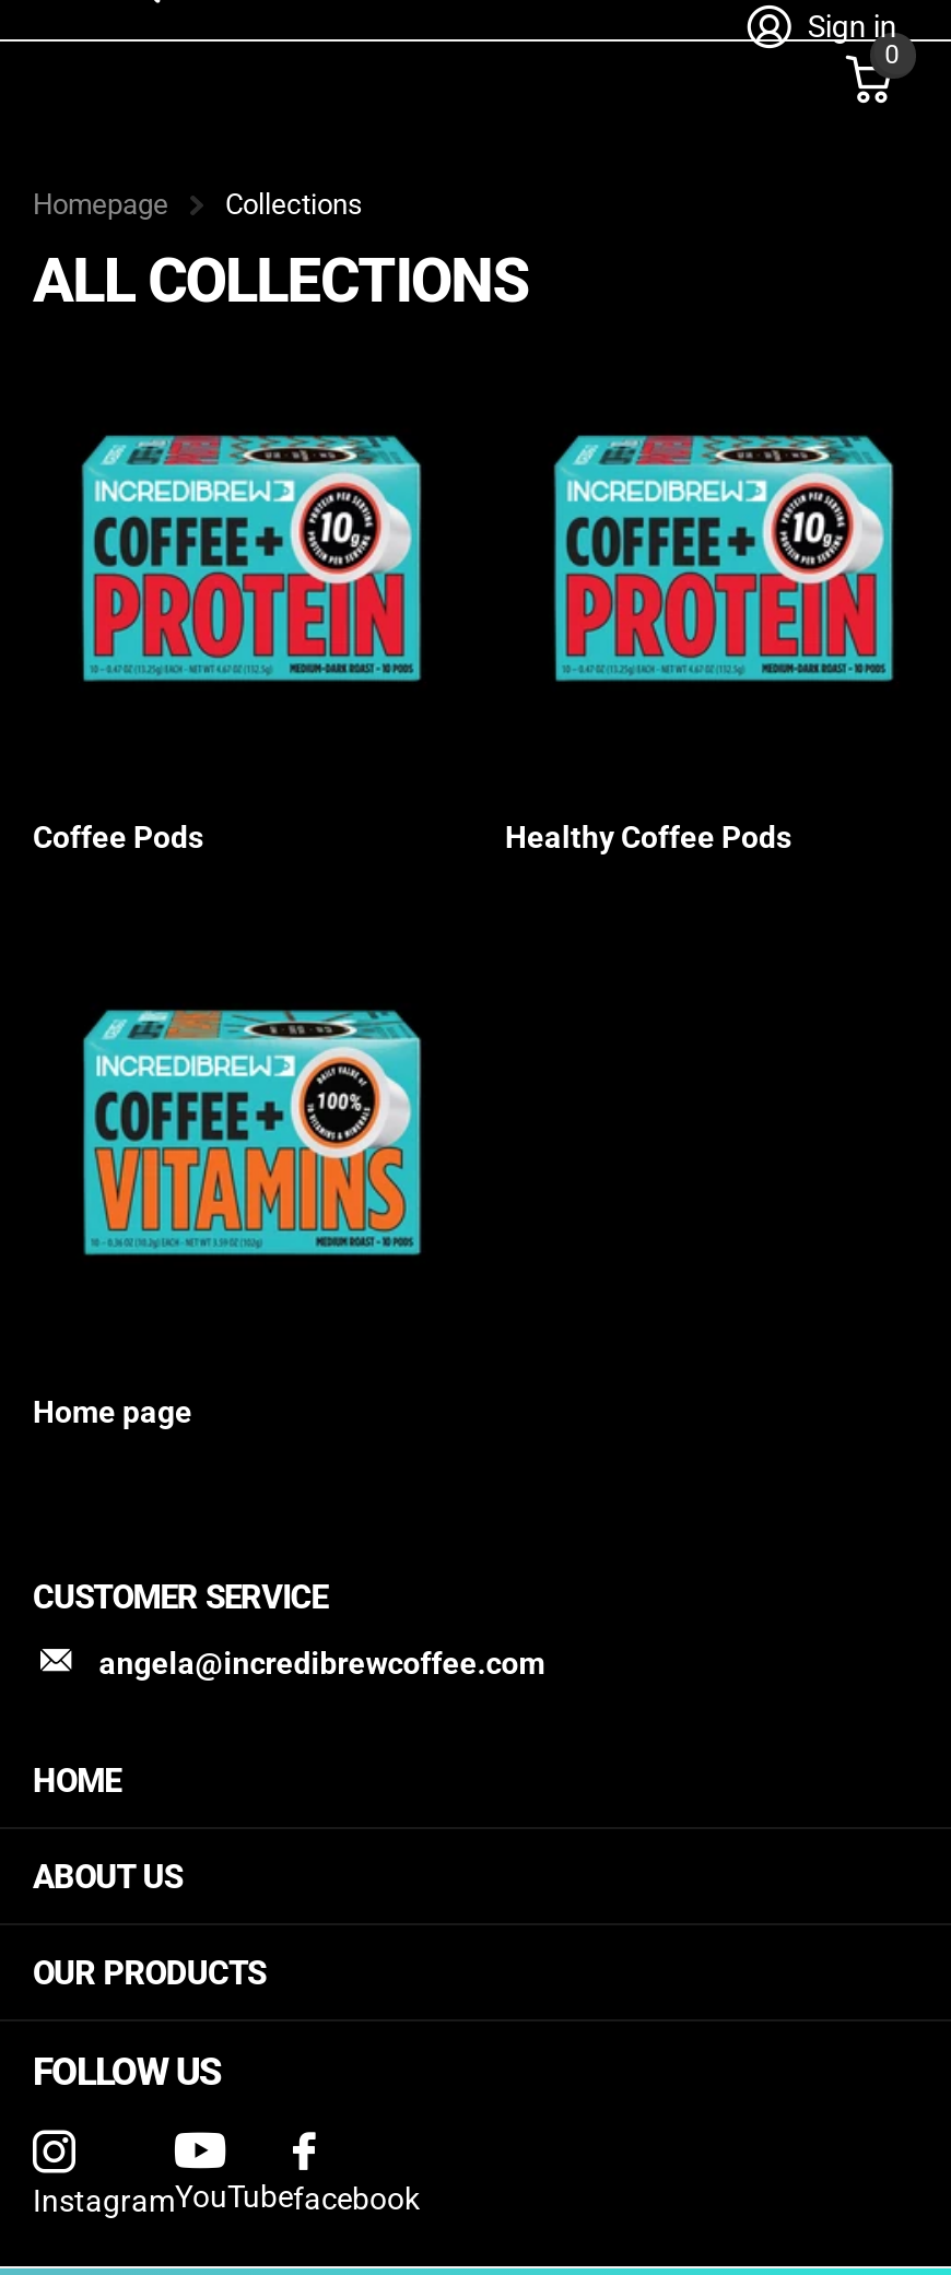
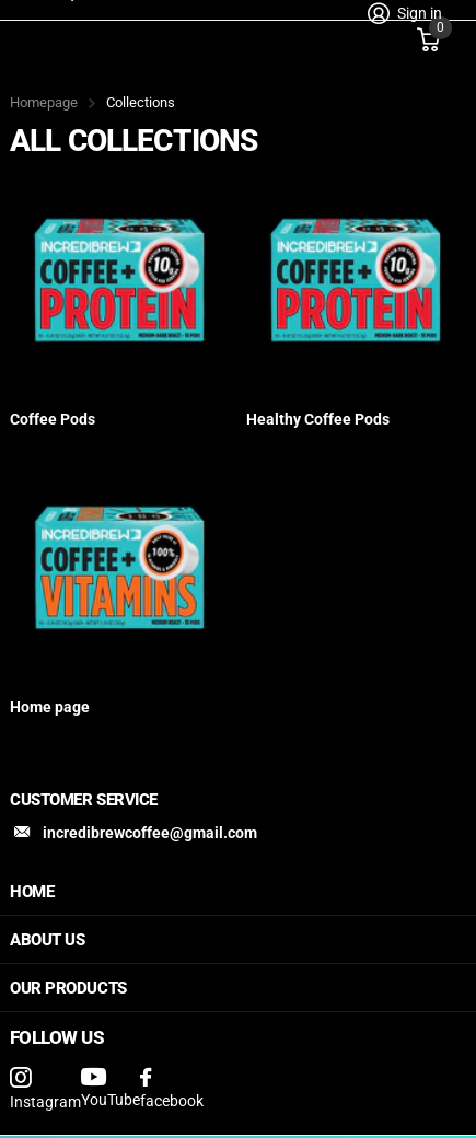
- angela@incredibrewcoffee.com
+ incredibrewcoffee@gmail.com
